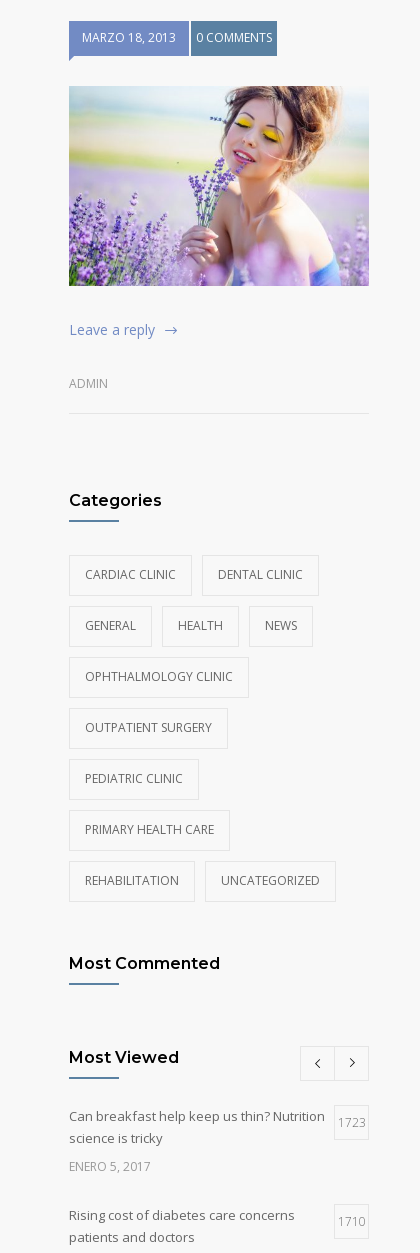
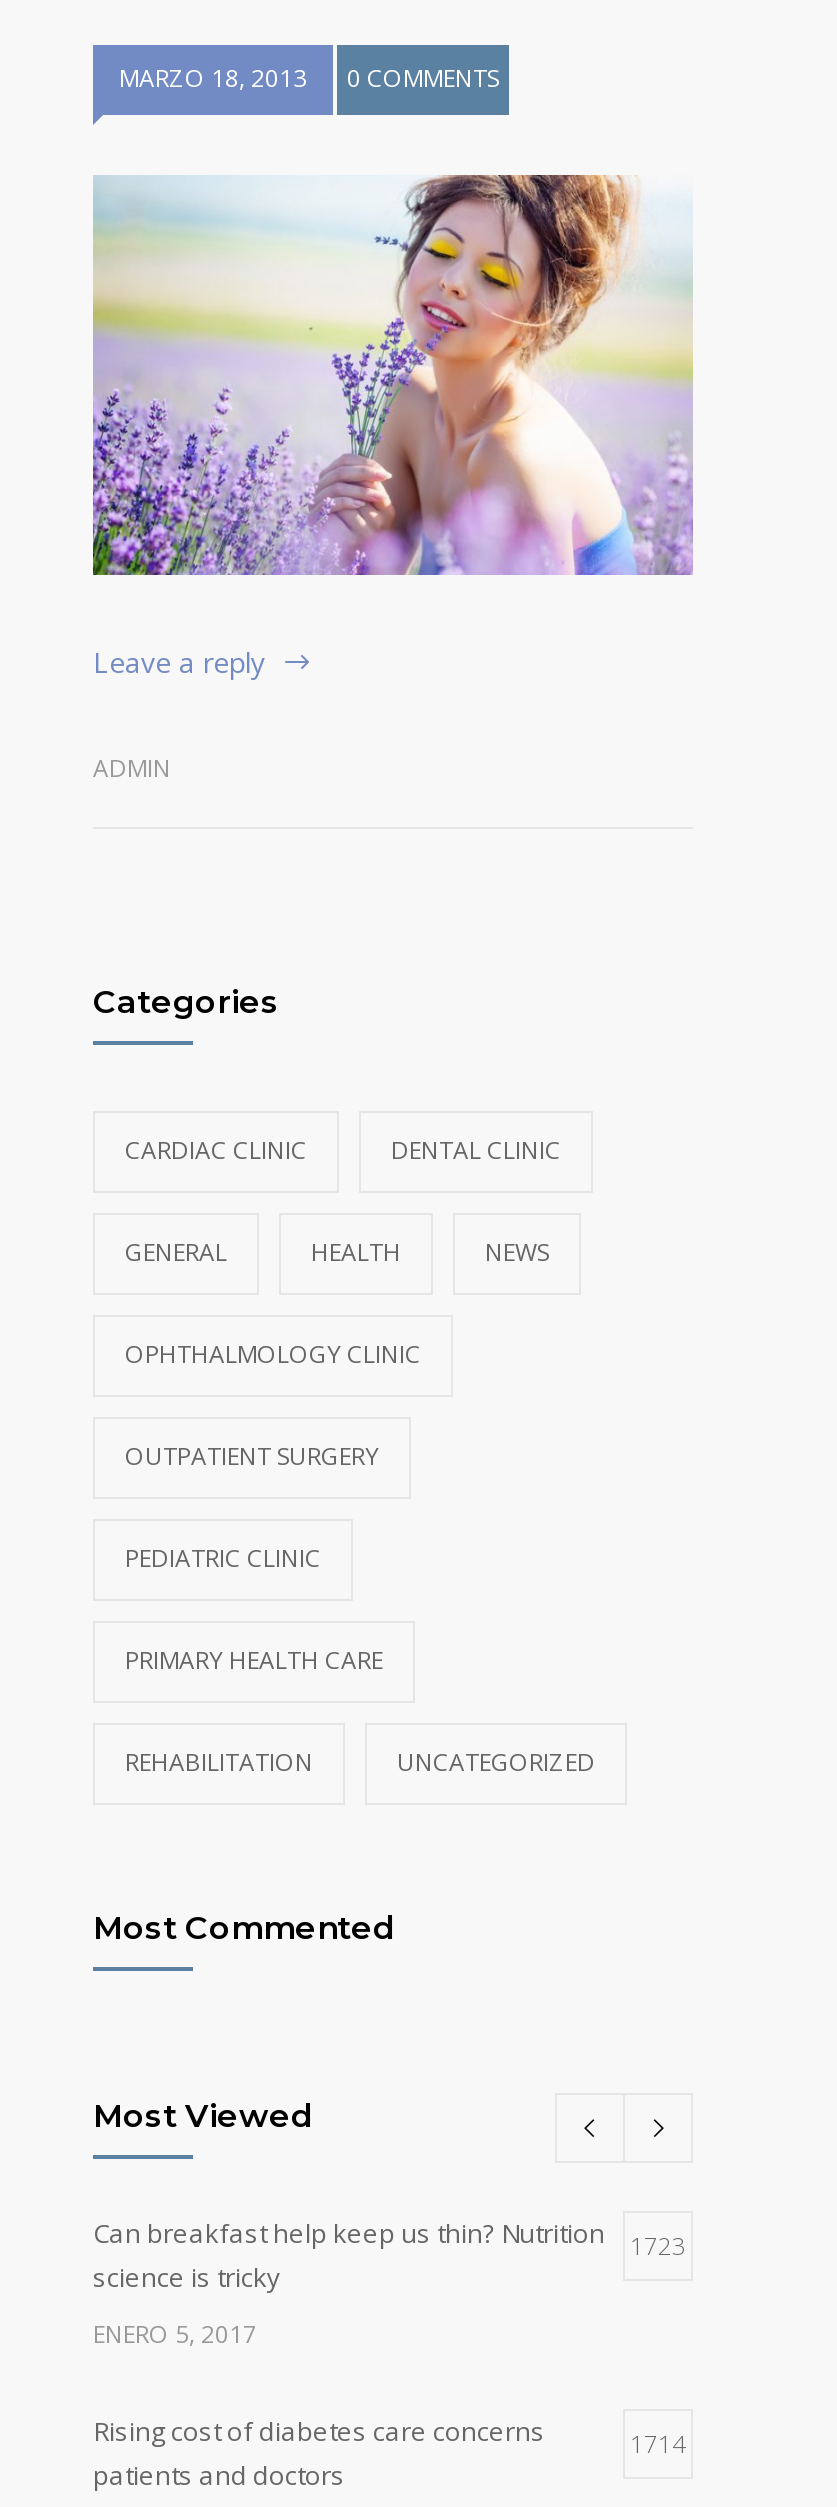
- 1710
+ 1714
